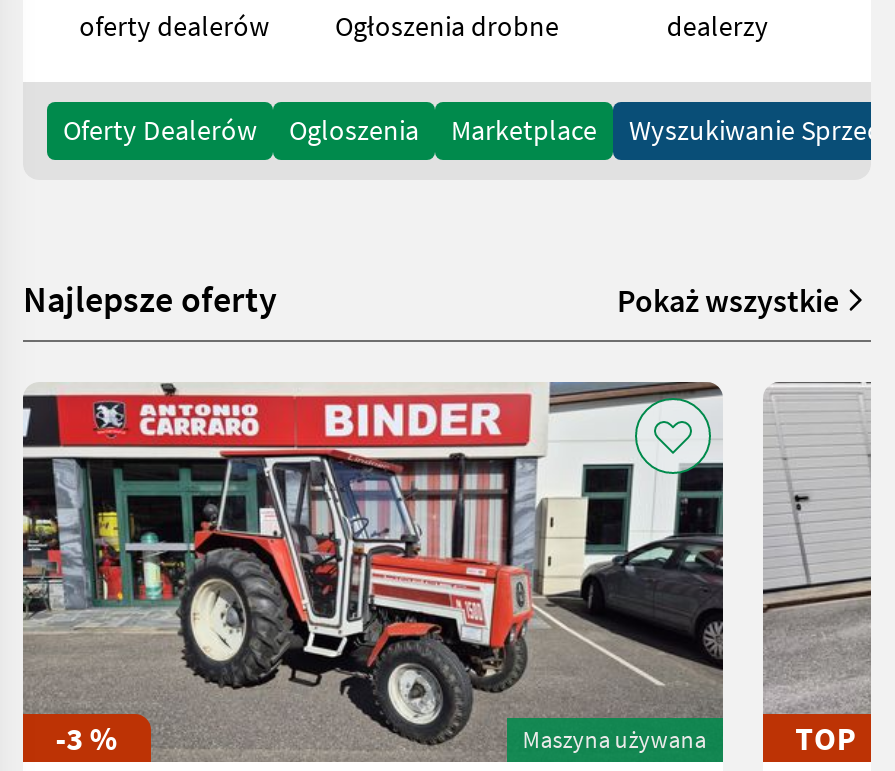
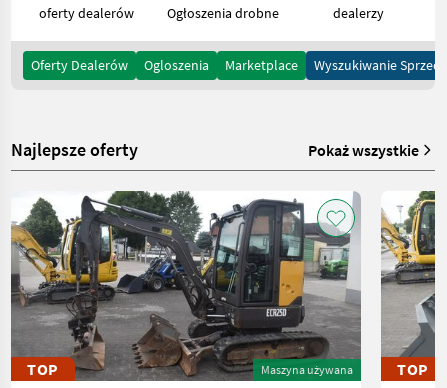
- [image]
- -3 %
+ [image]
+ TOP

- [image]
+ [image]
